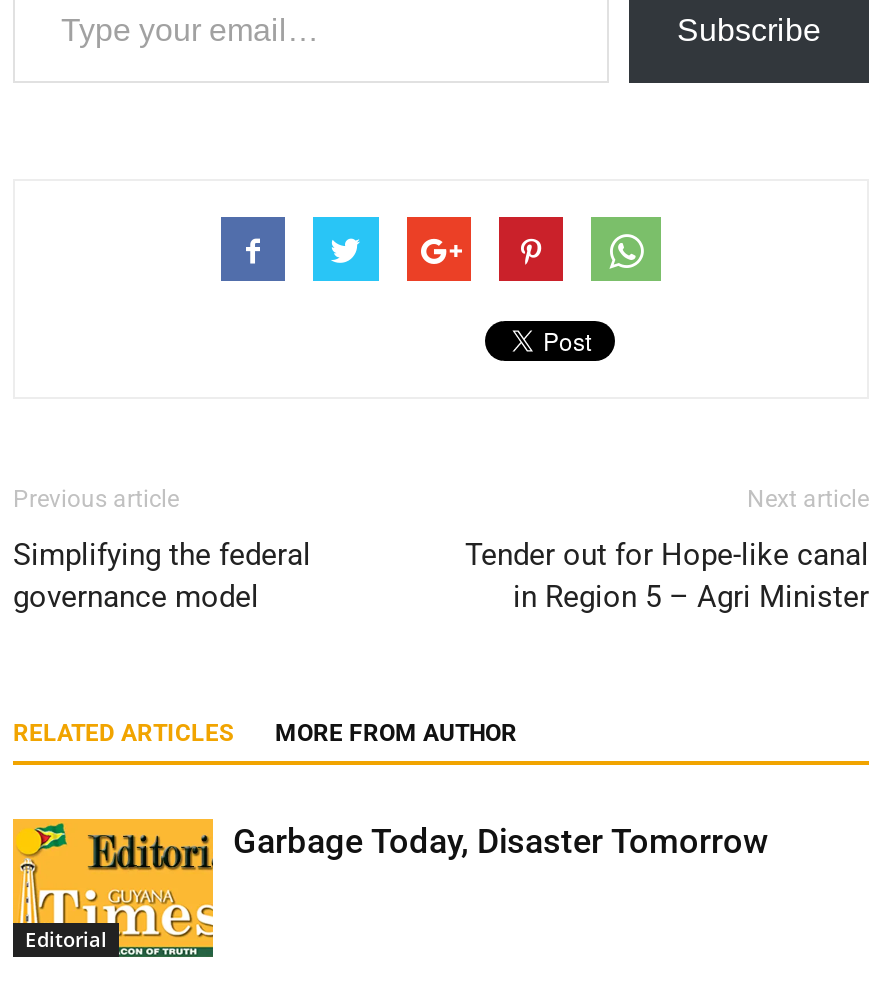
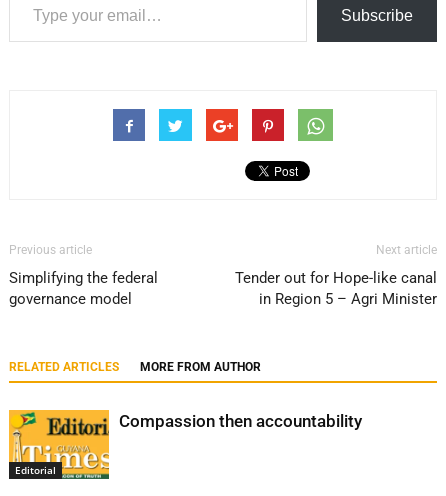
- Garbage Today, Disaster Tomorrow
+ Compassion then accountability
